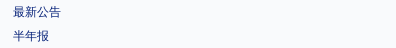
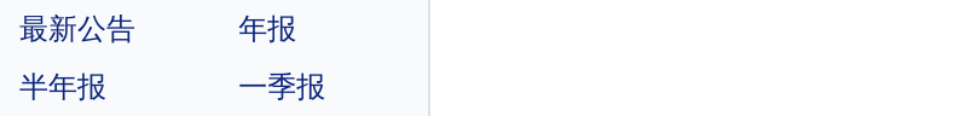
+ 年报

+ 一季报
